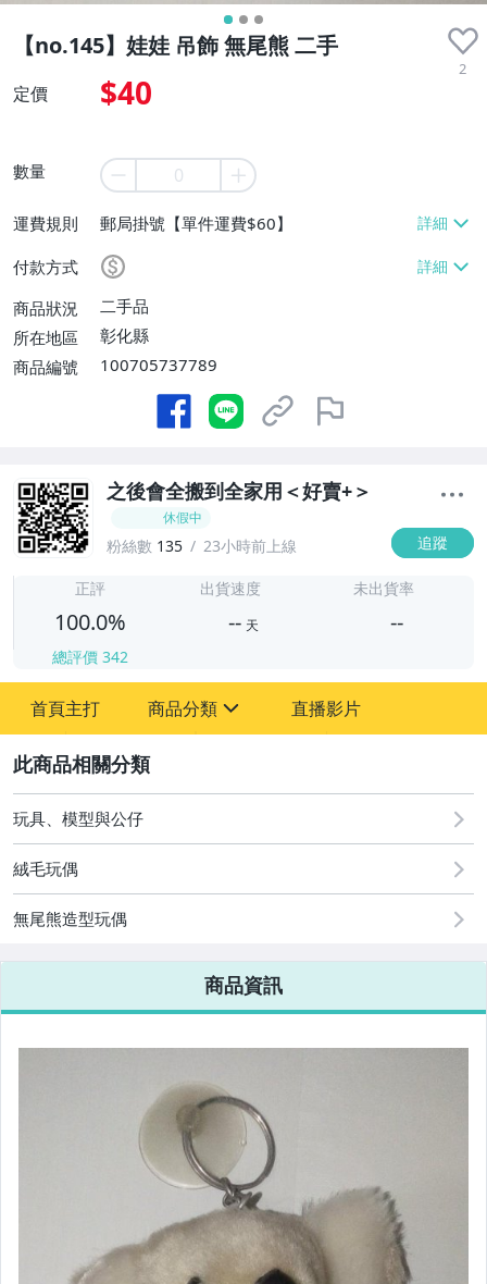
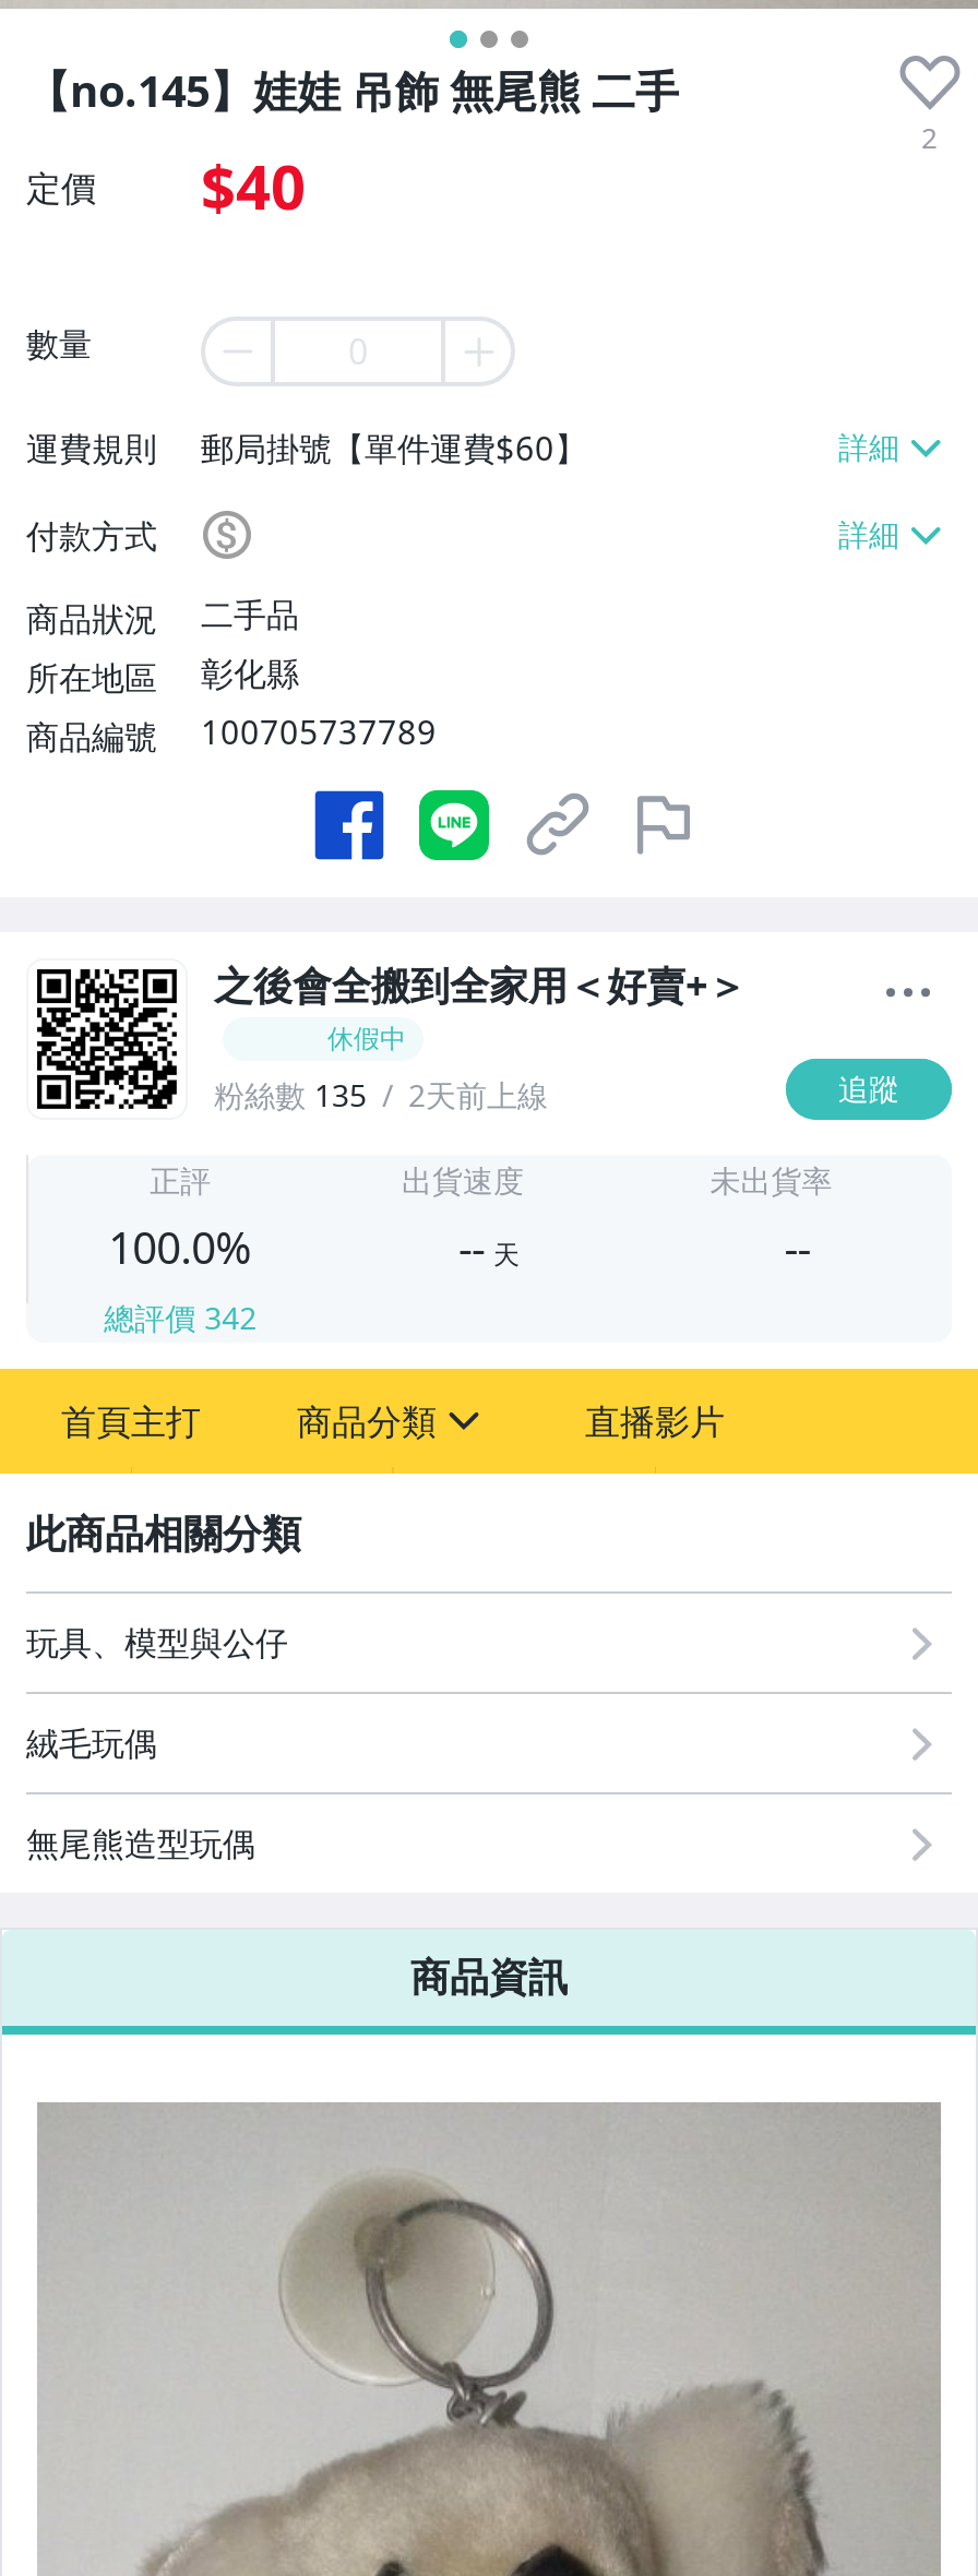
- 粉絲數 135 23小時前上線
+ 粉絲數 135 2天前上線
